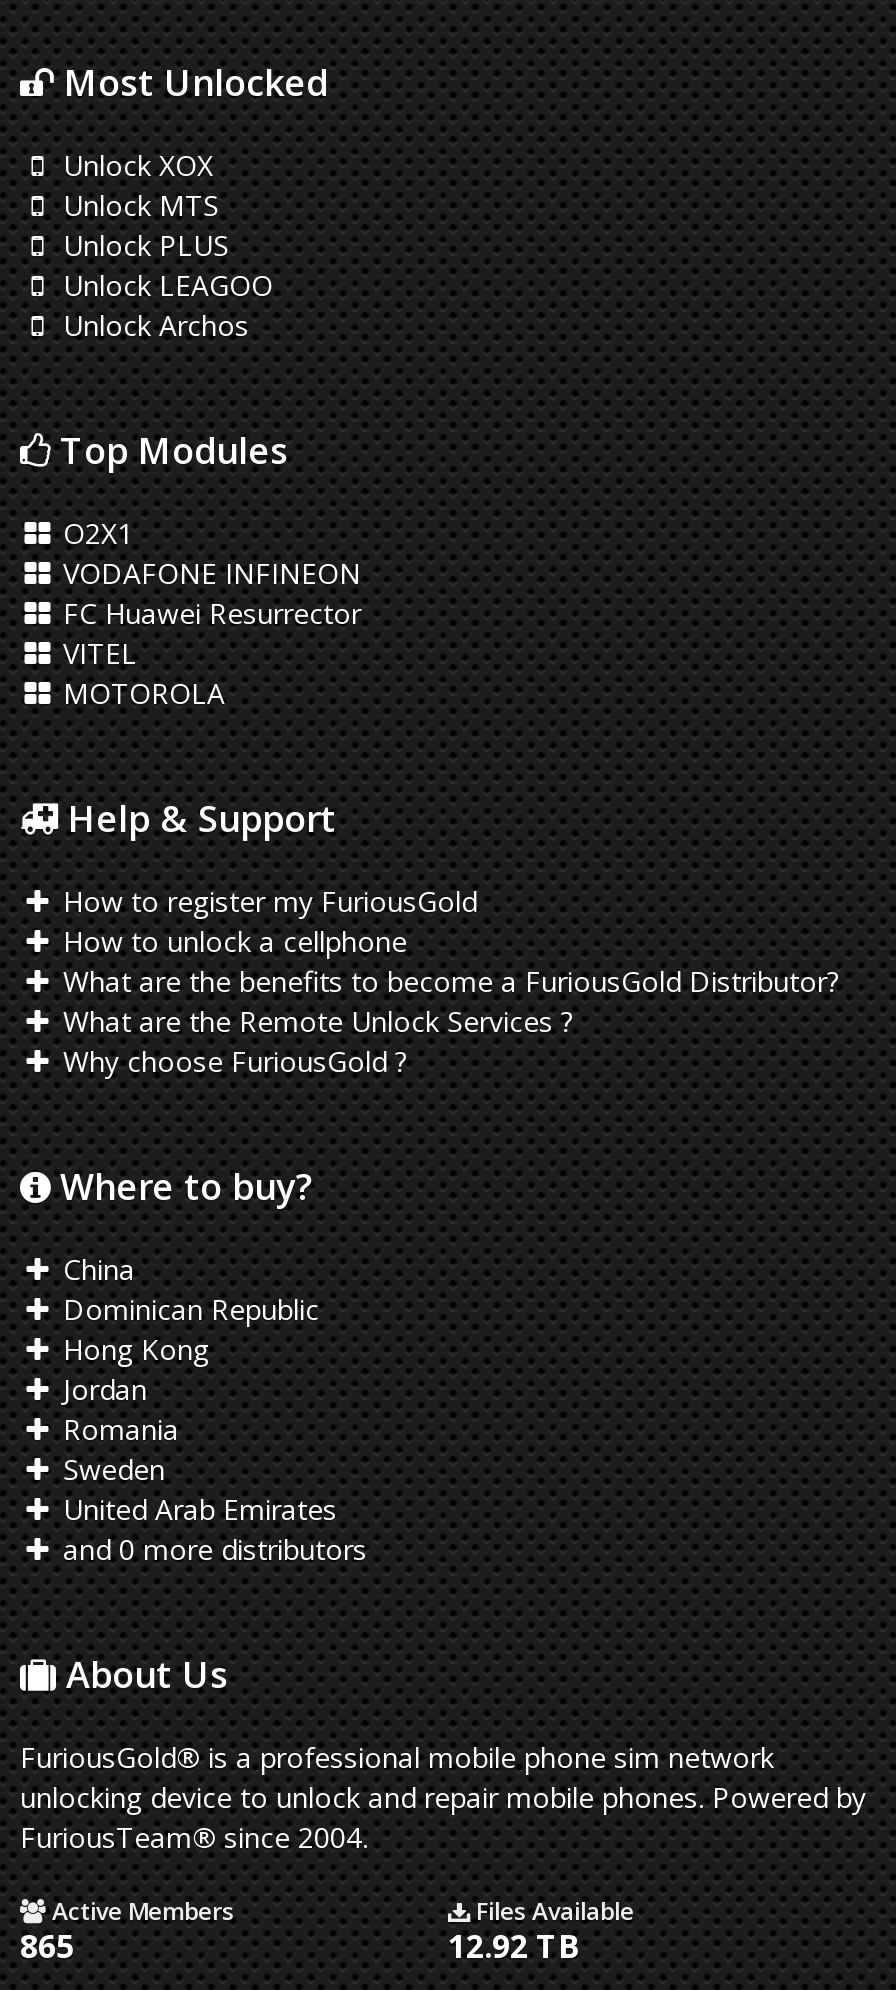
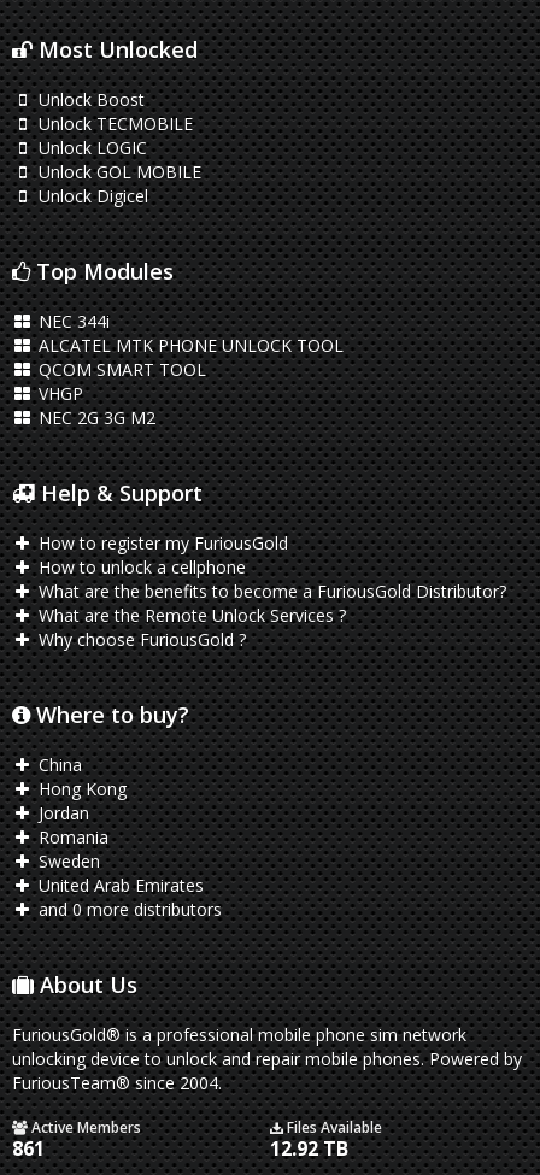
- Unlock XOX
- Unlock MTS
- Unlock PLUS
- Unlock LEAGOO
- Unlock Archos
+ Unlock Boost
+ Unlock TECMOBILE
+ Unlock LOGIC
+ Unlock GOL MOBILE
+ Unlock Digicel

- O2X1
- VODAFONE INFINEON
- FC Huawei Resurrector
- VITEL
- MOTOROLA
+ NEC 344i
+ ALCATEL MTK PHONE UNLOCK TOOL
+ QCOM SMART TOOL
+ VHGP
+ NEC 2G 3G M2

- Dominican Republic

- 865
+ 861
